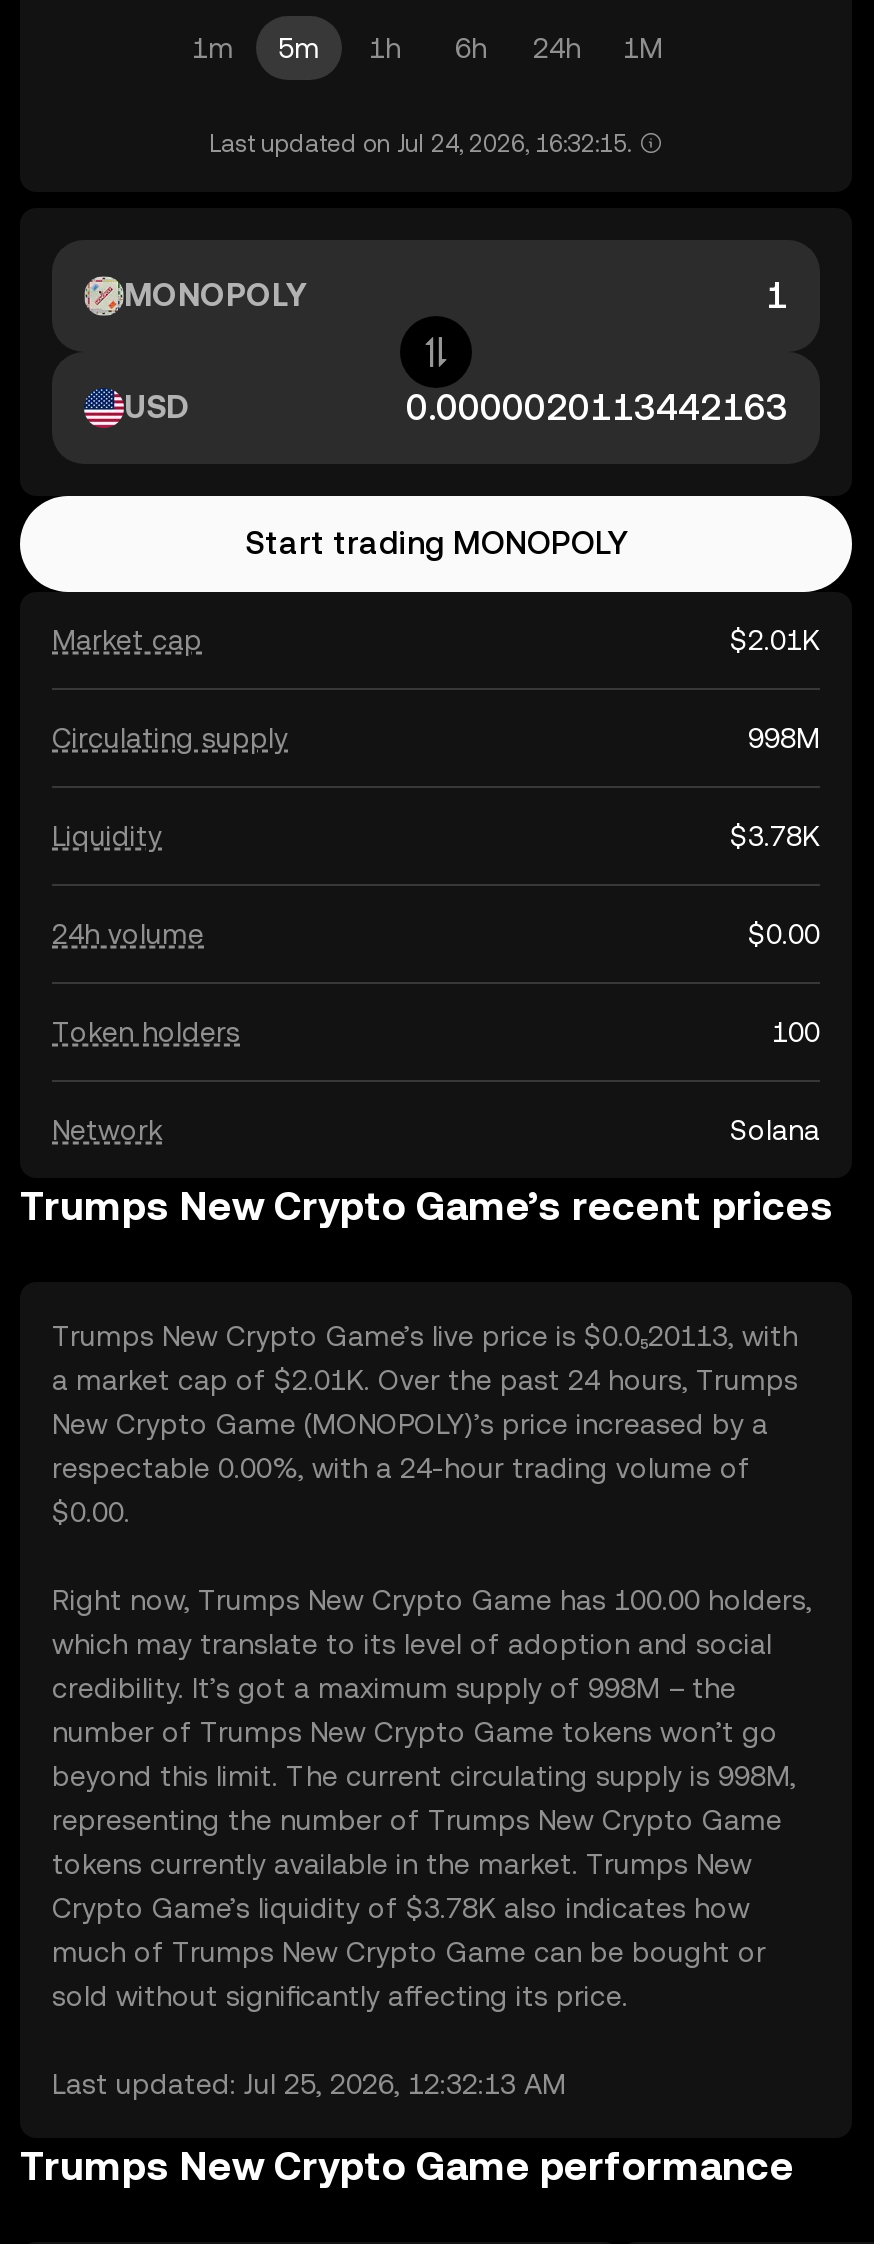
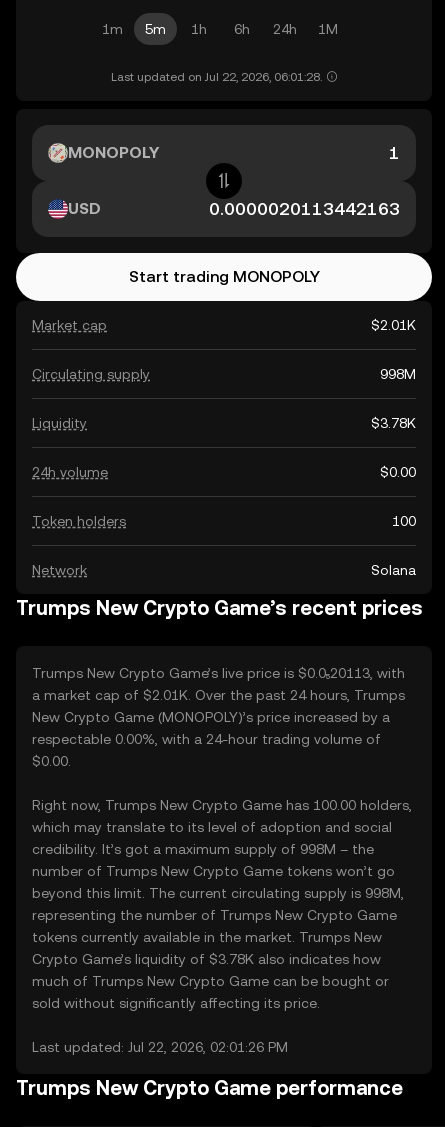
- Last updated on Jul 24, 2026, 16:32:15.
+ Last updated on Jul 22, 2026, 06:01:28.

- Last updated: Jul 25, 2026, 12:32:13 AM
+ Last updated: Jul 22, 2026, 02:01:26 PM
